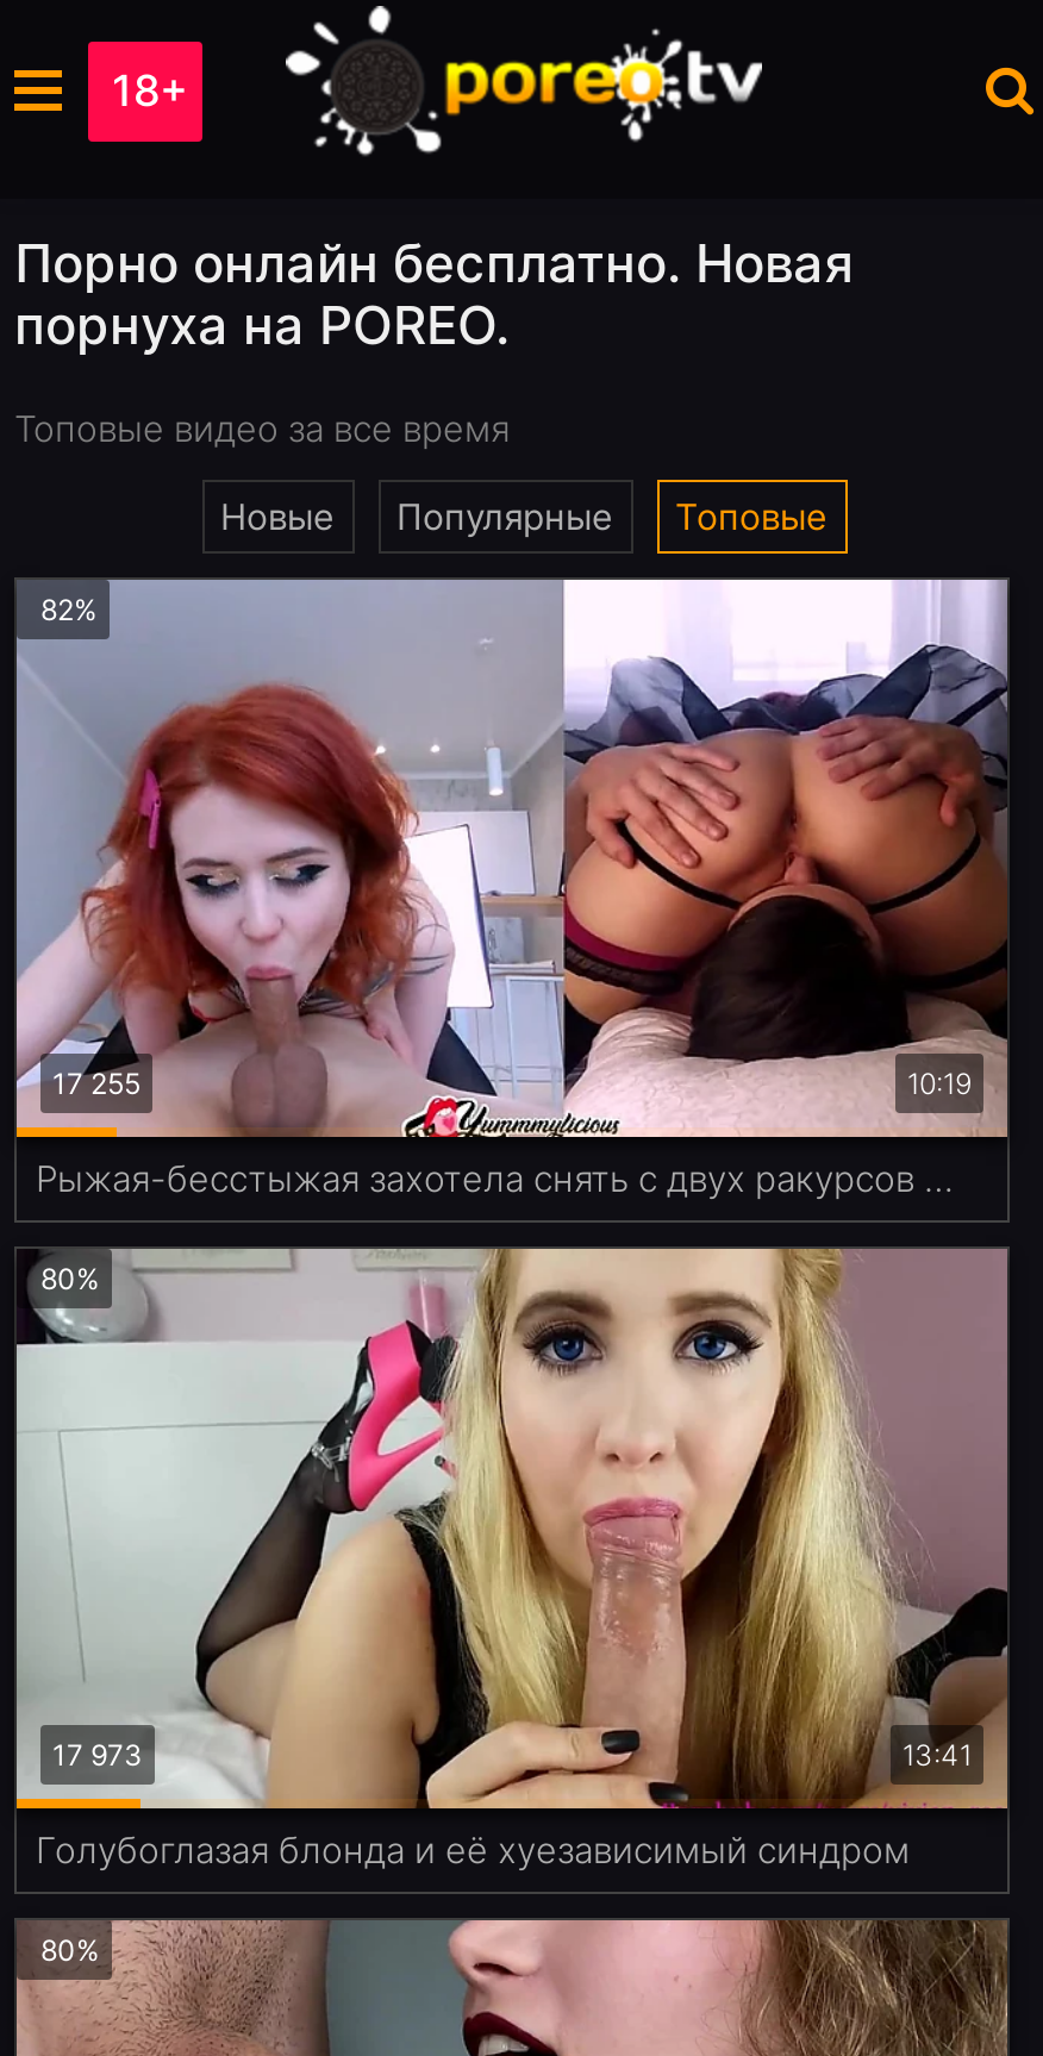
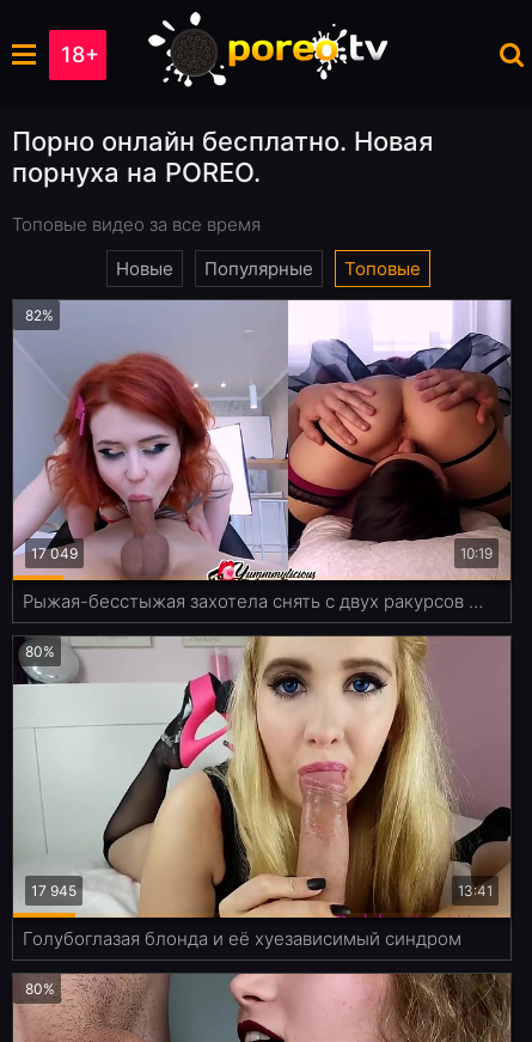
- 17 255
+ 17 049

- 17 973
+ 17 945
